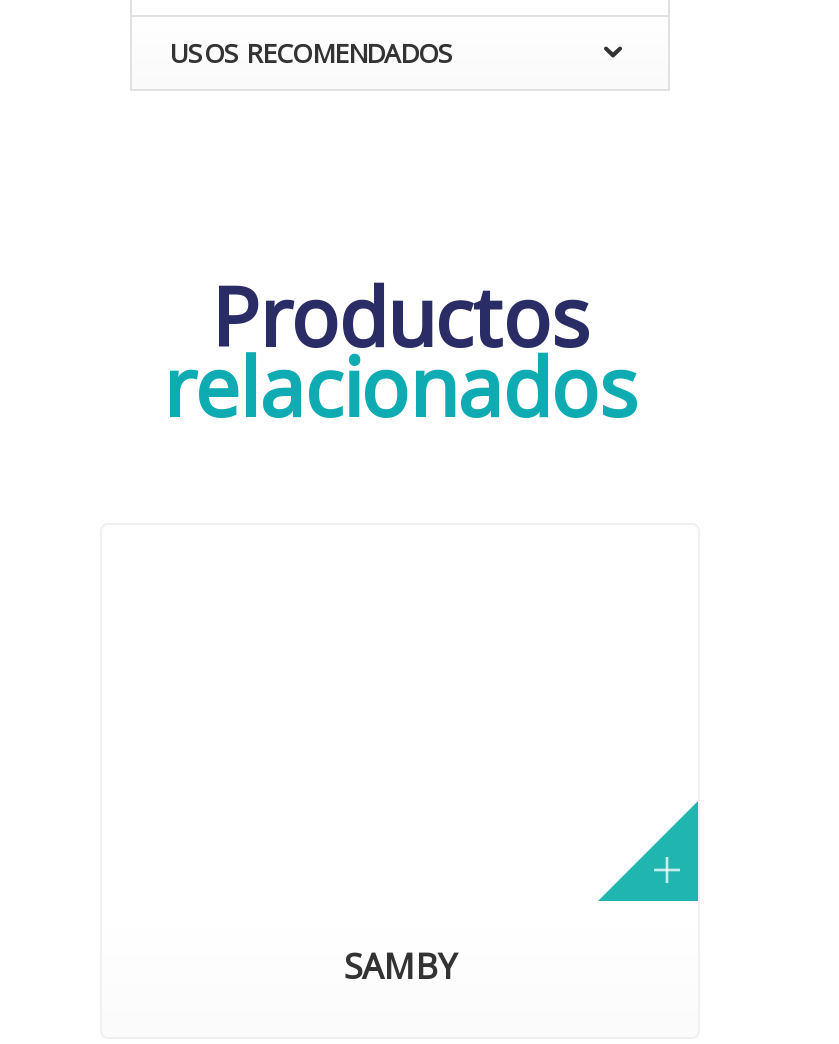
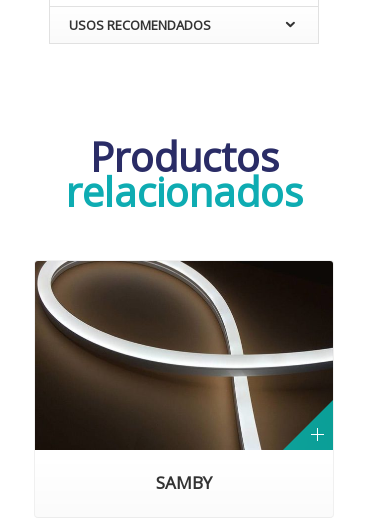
+ [image]
